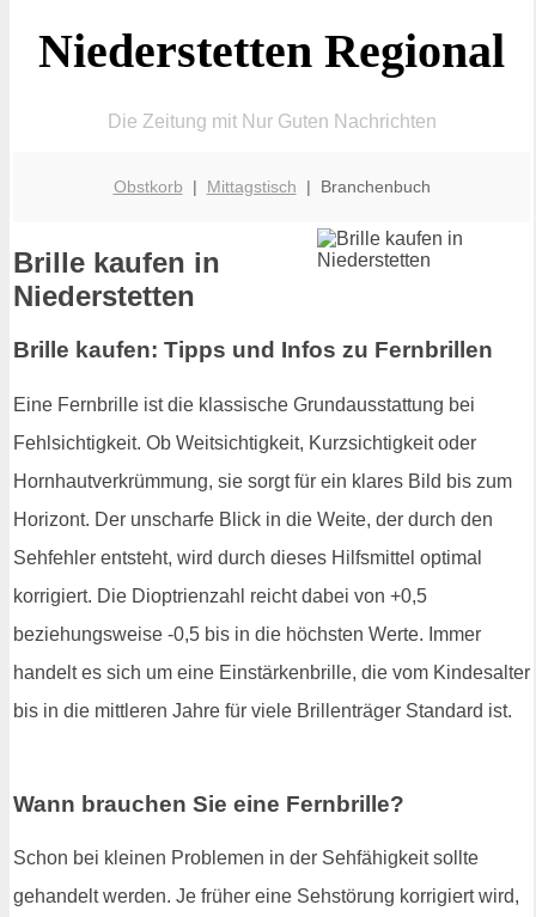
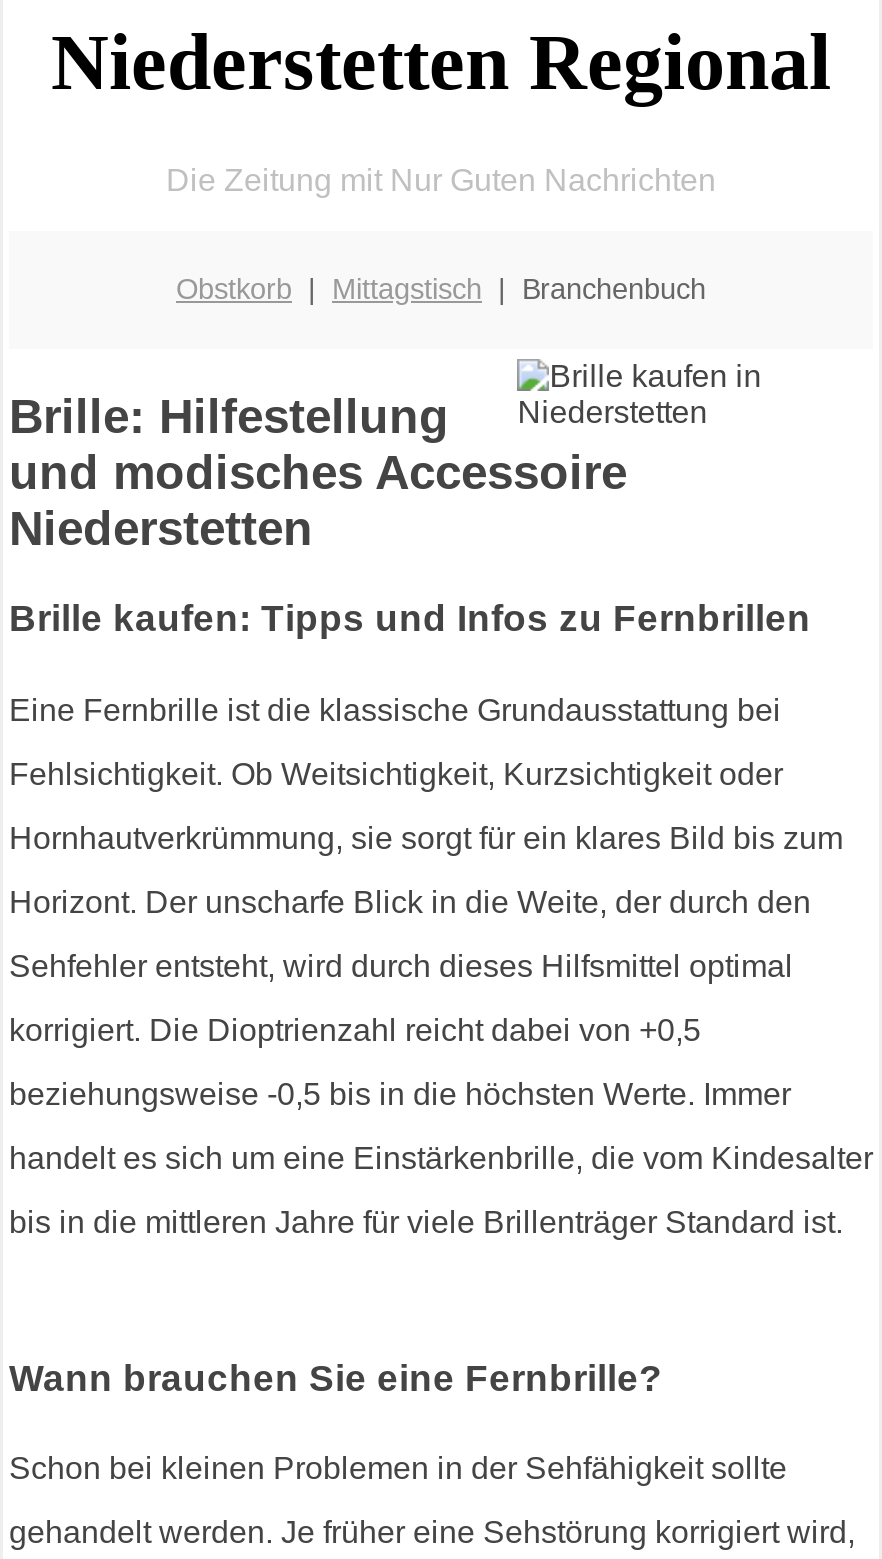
- Brille kaufen in
+ Brille: Hilfestellung
+ und modisches Accessoire
